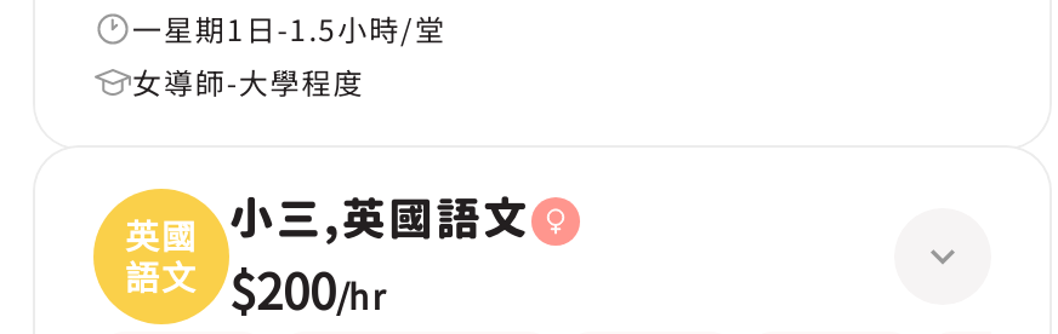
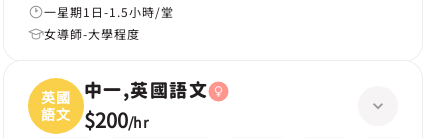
- 小三,英國語文
+ 中一,英國語文
